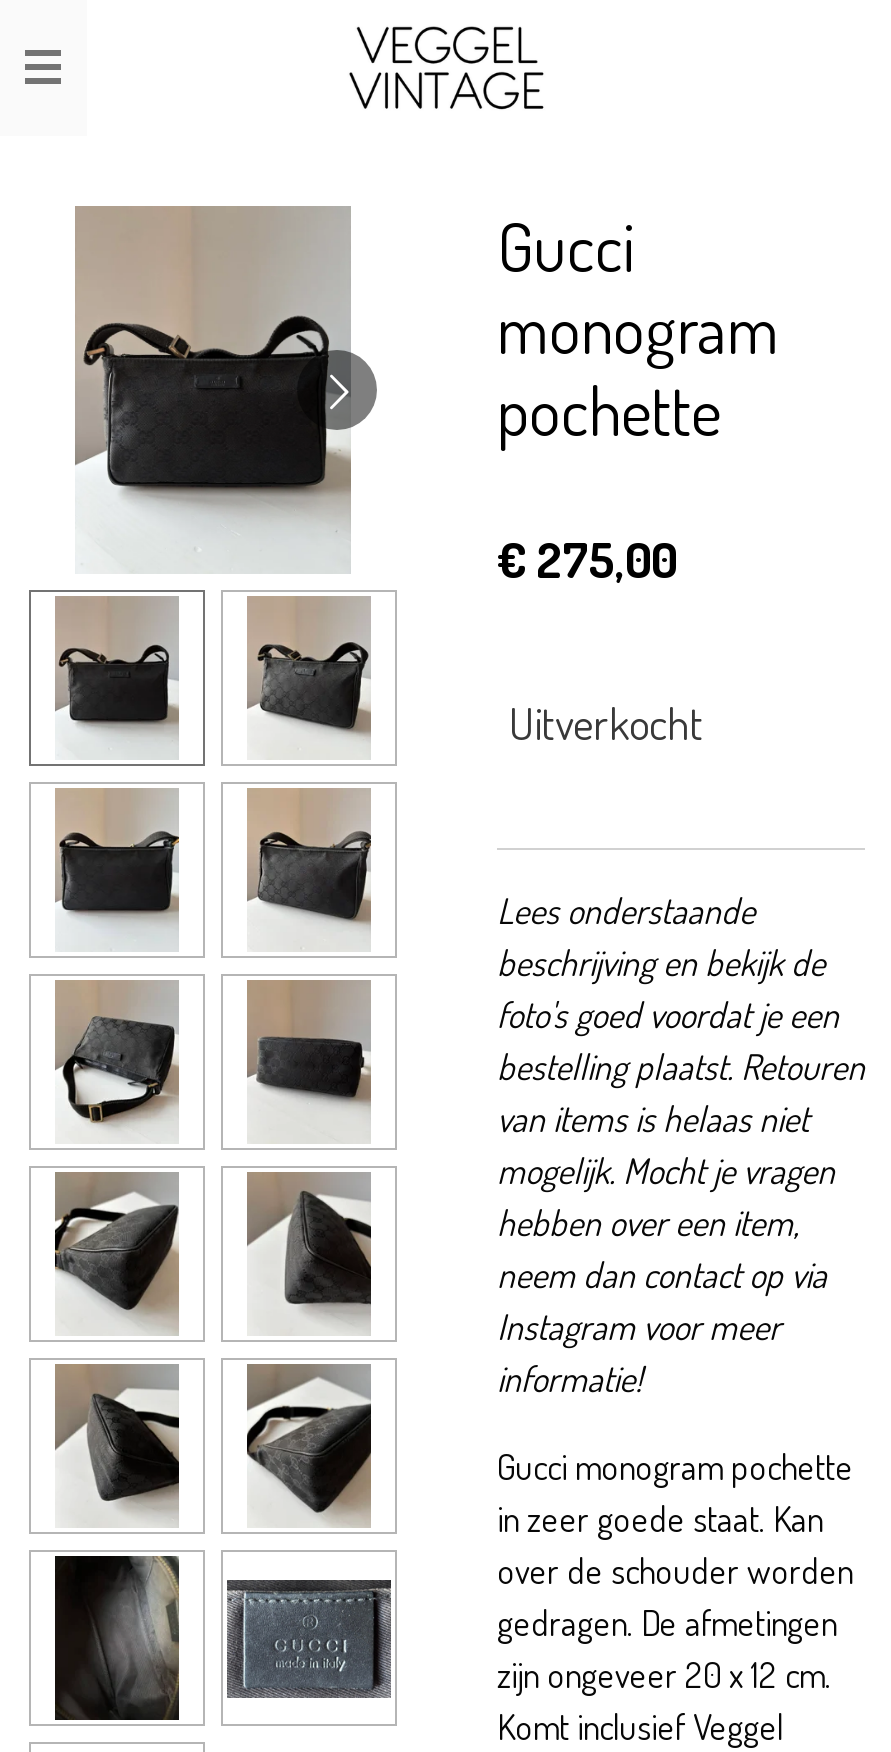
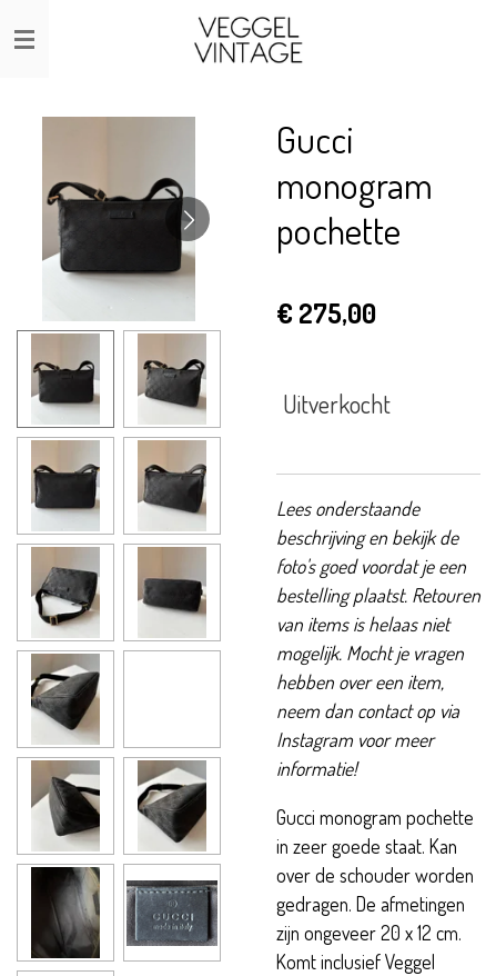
- [image]
